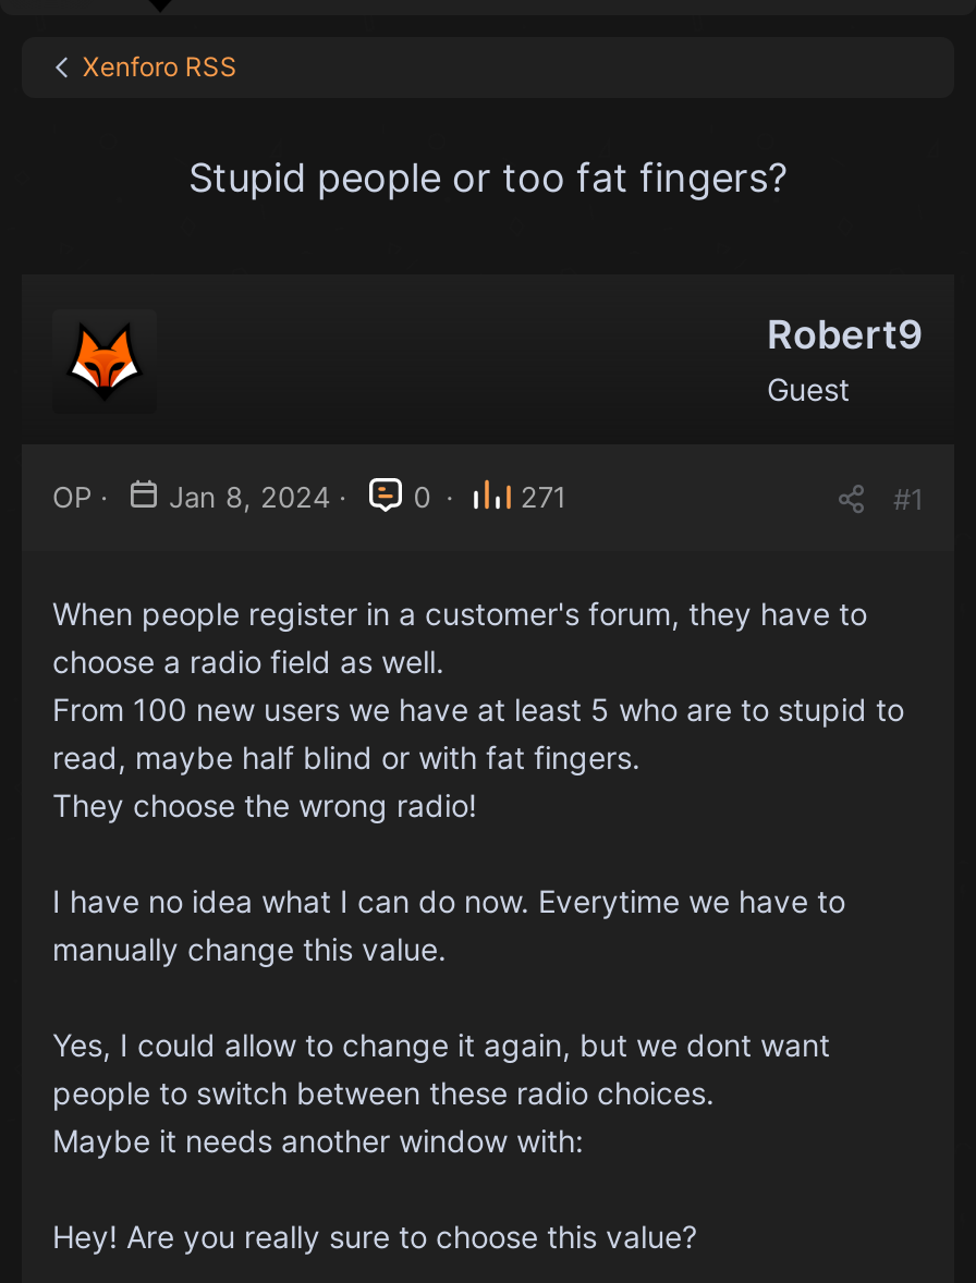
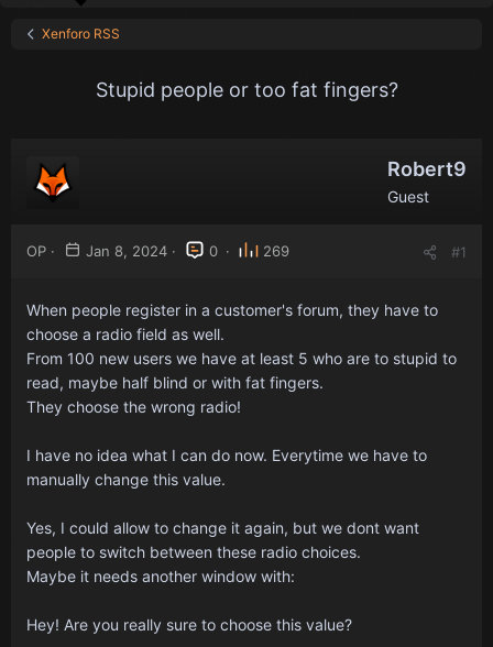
- 271
+ 269
